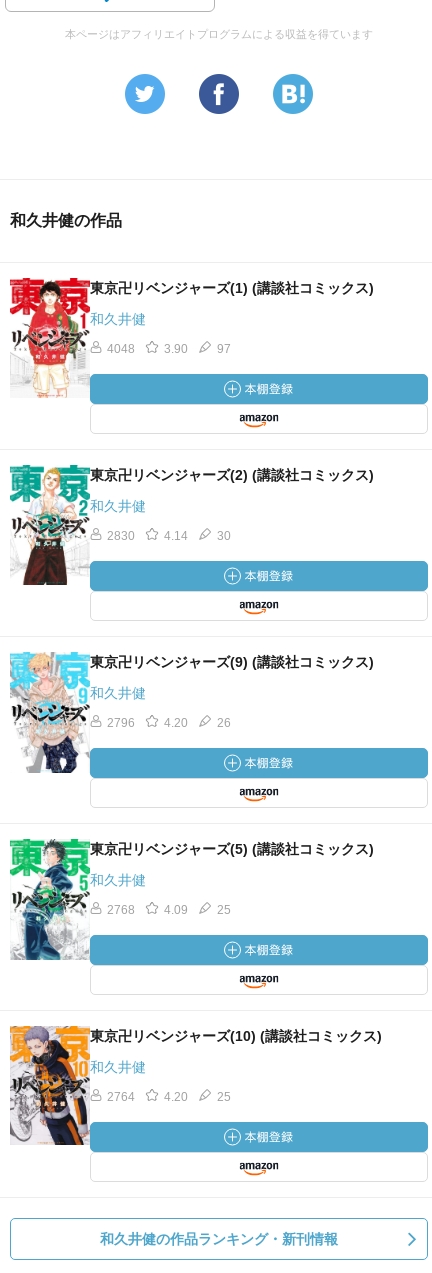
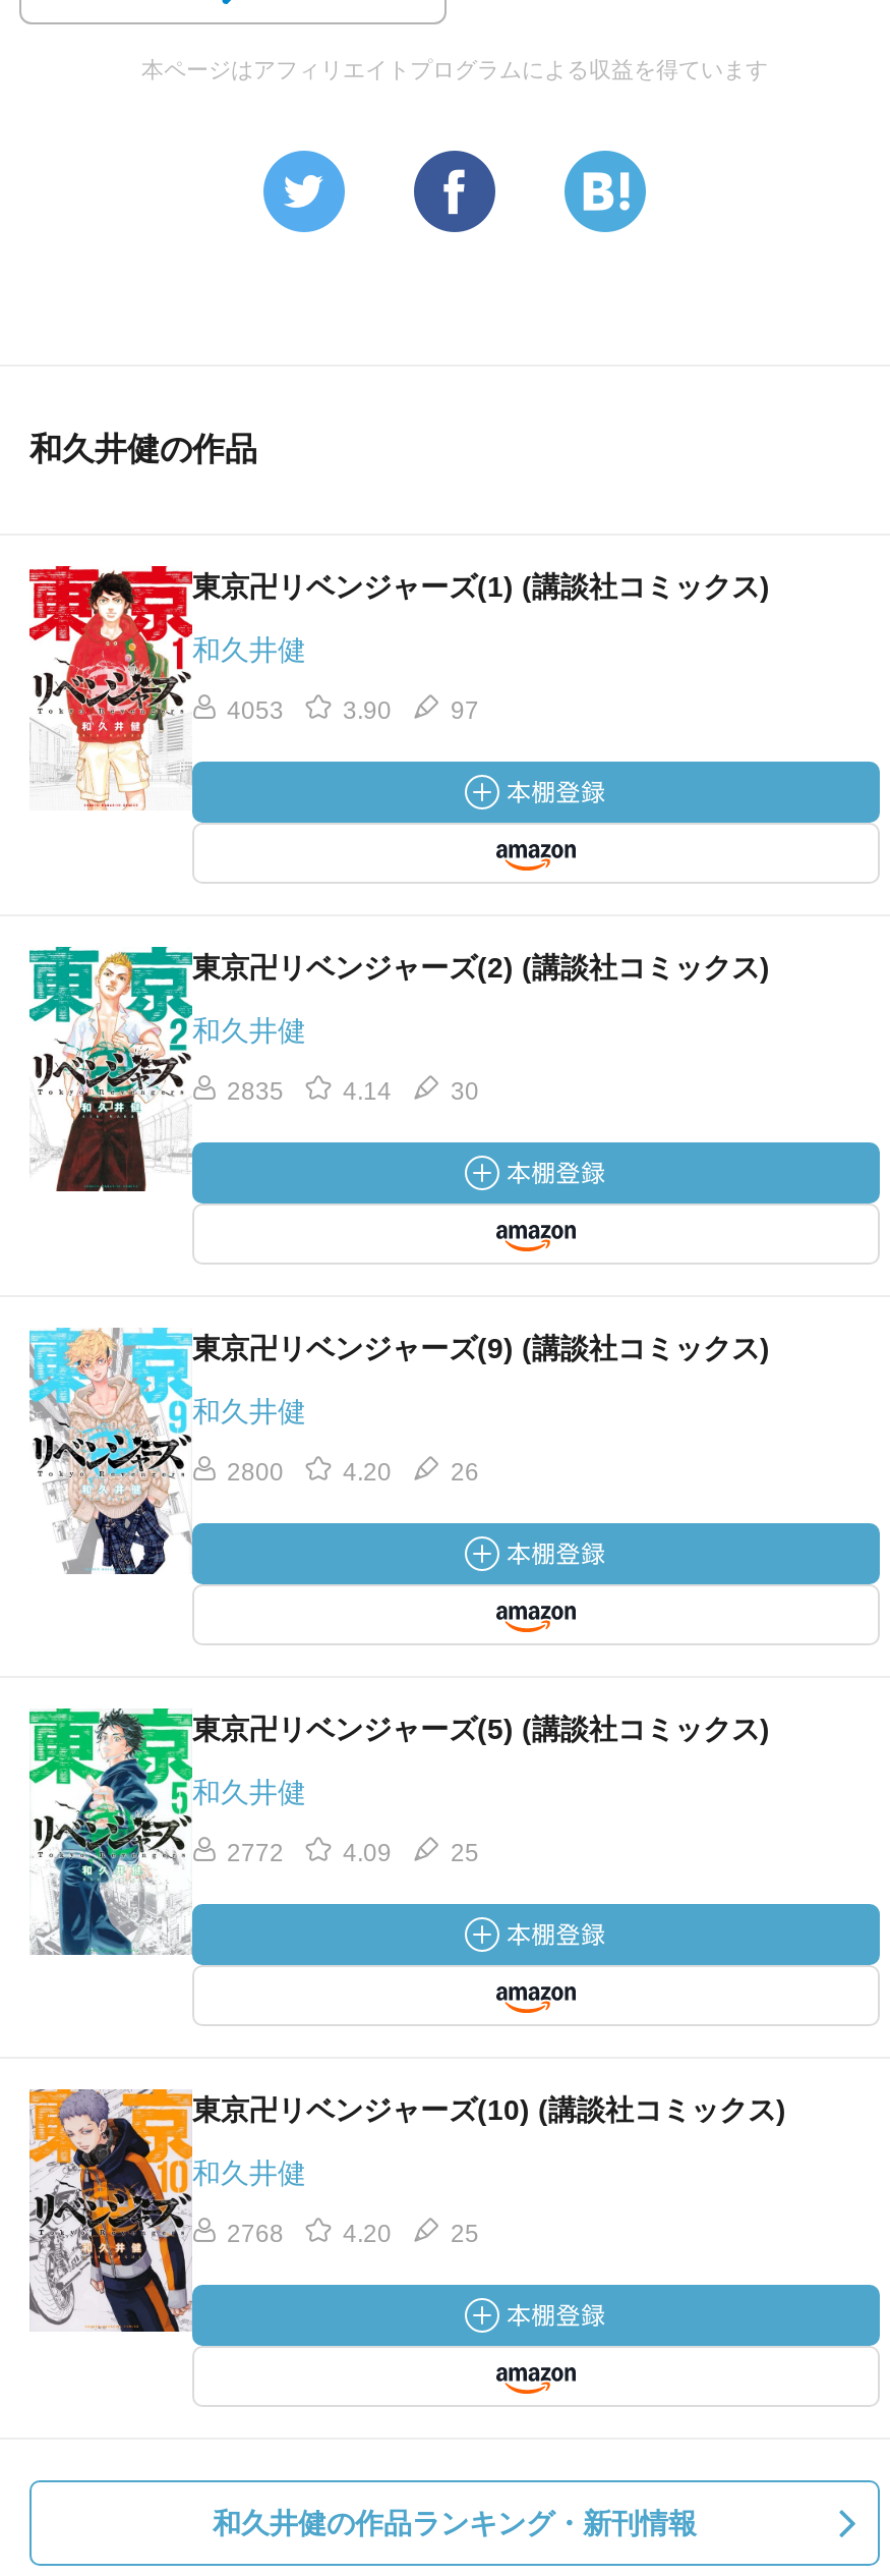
- 4048
+ 4053

- 2830
+ 2835

- 2796
+ 2800

- 2768
+ 2772

- 2764
+ 2768
